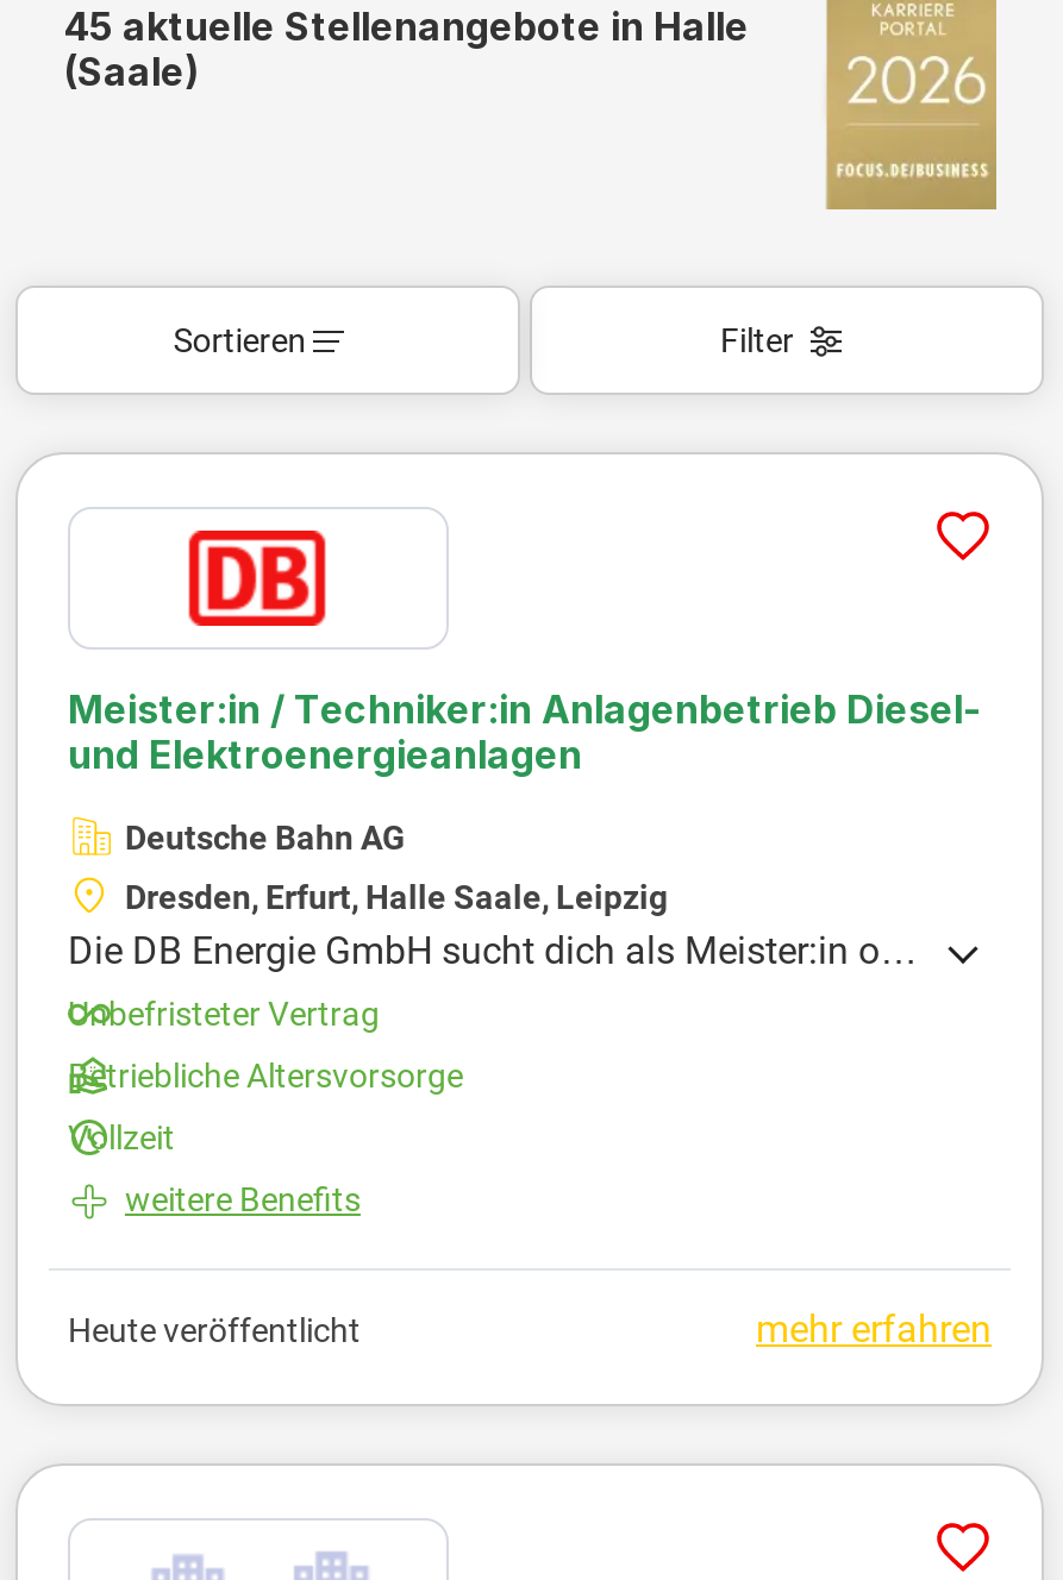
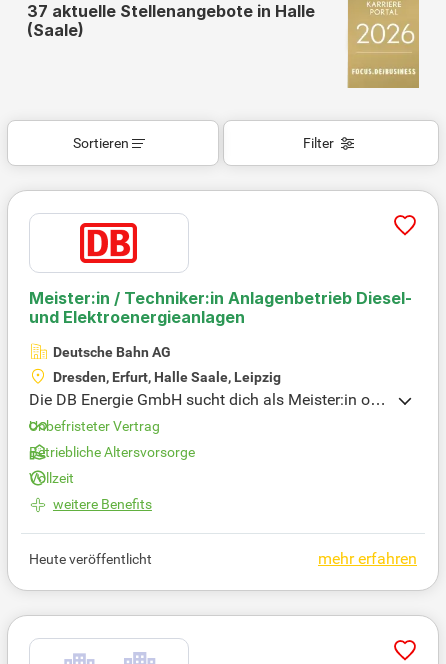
- 45 aktuelle Stellenangebote in Halle
+ 37 aktuelle Stellenangebote in Halle
